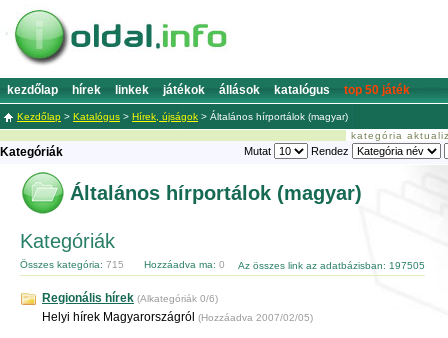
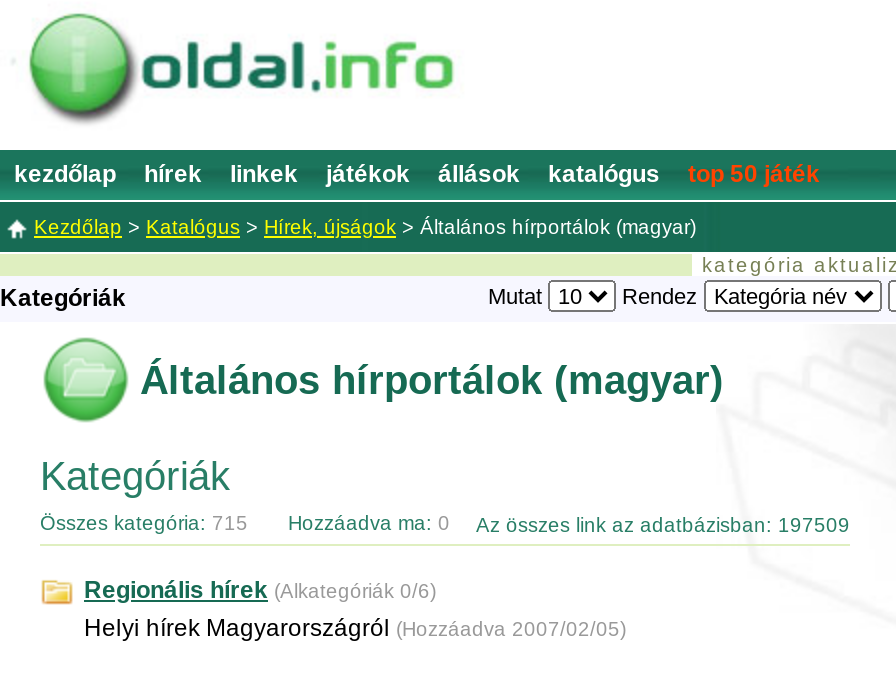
- Az összes link az adatbázisban: 197505
+ Az összes link az adatbázisban: 197509
